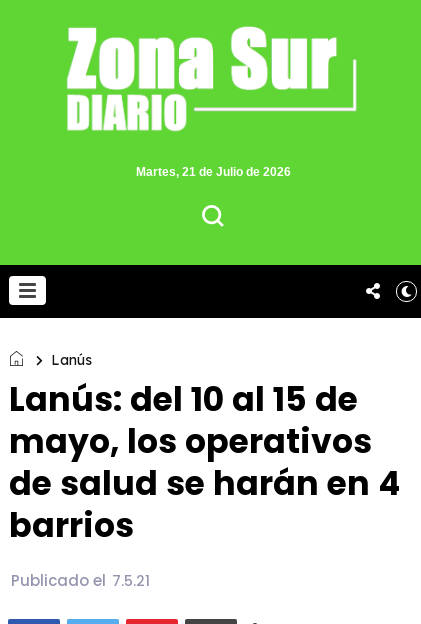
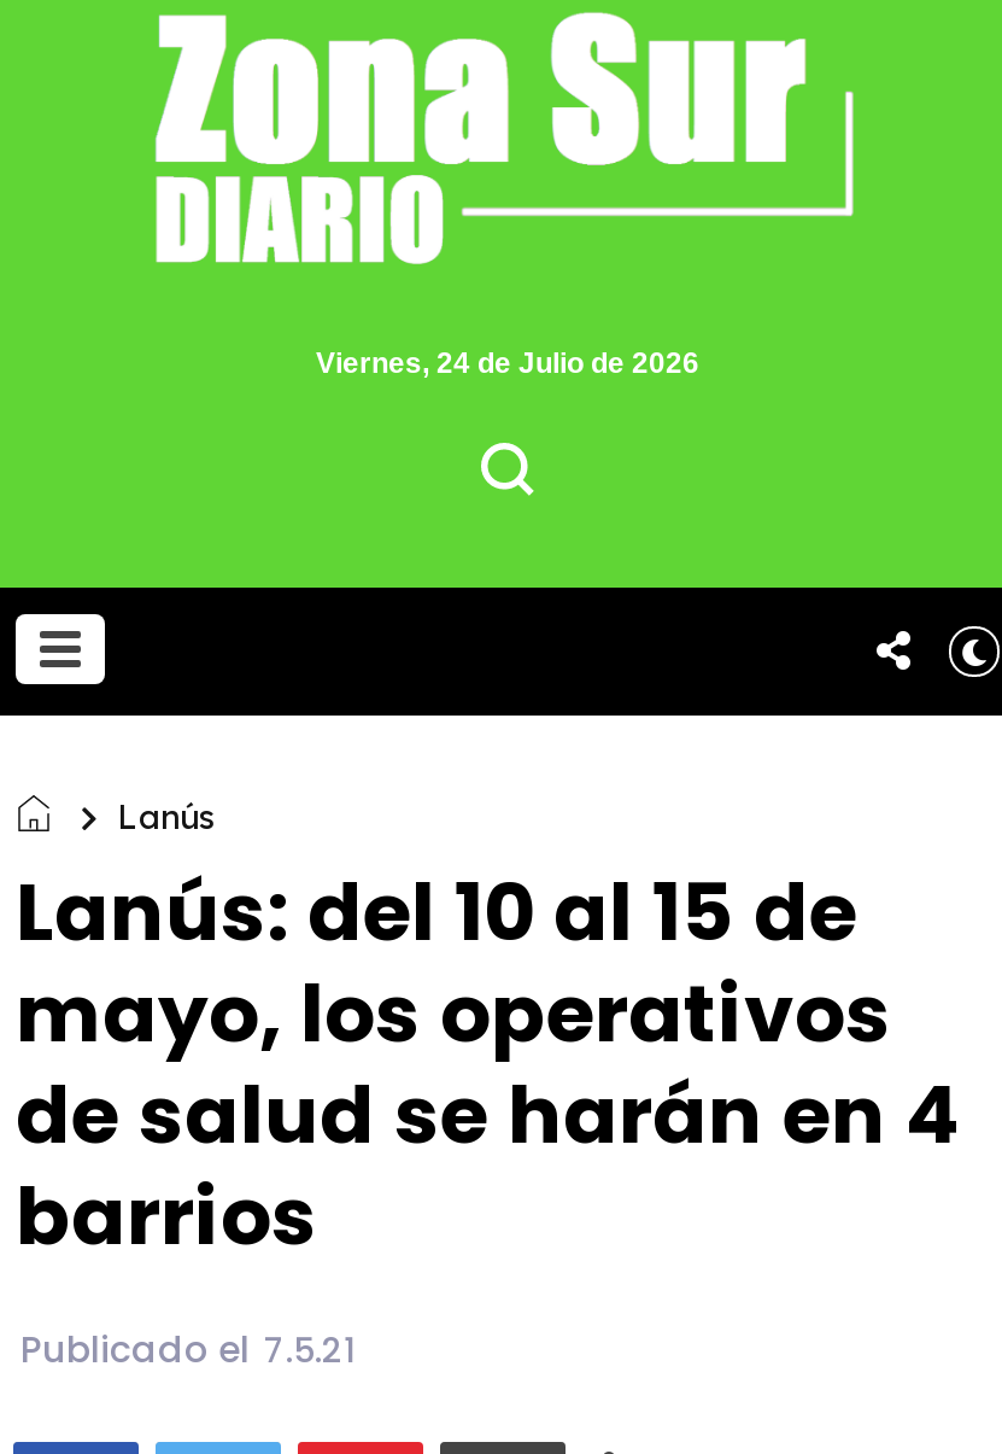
- Martes, 21 de Julio de 2026
+ Viernes, 24 de Julio de 2026
